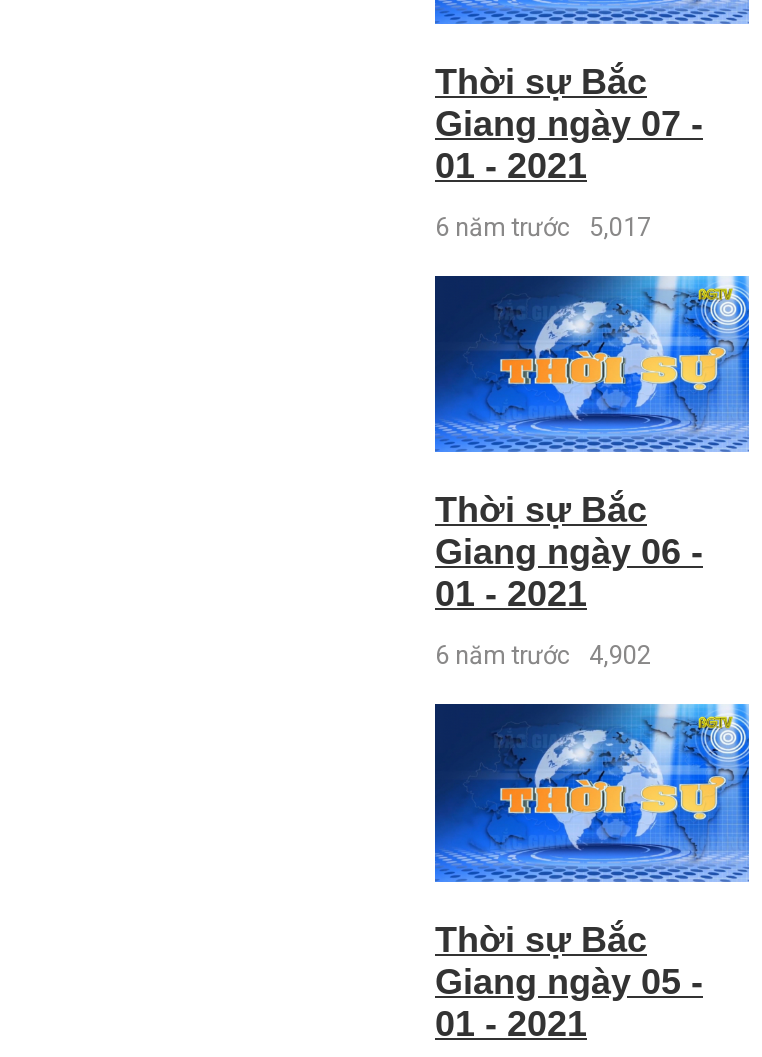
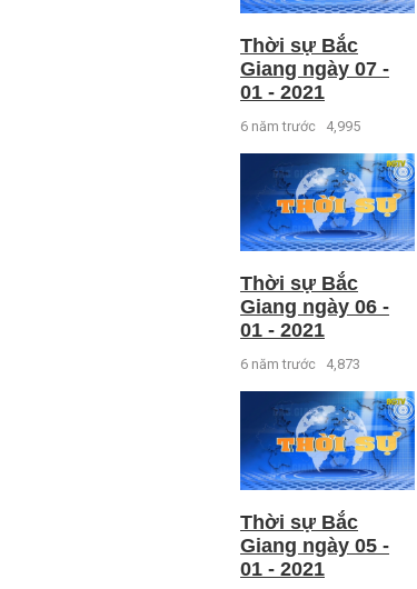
- 6 năm trước 5,017
+ 6 năm trước 4,995

- 6 năm trước 4,902
+ 6 năm trước 4,873
